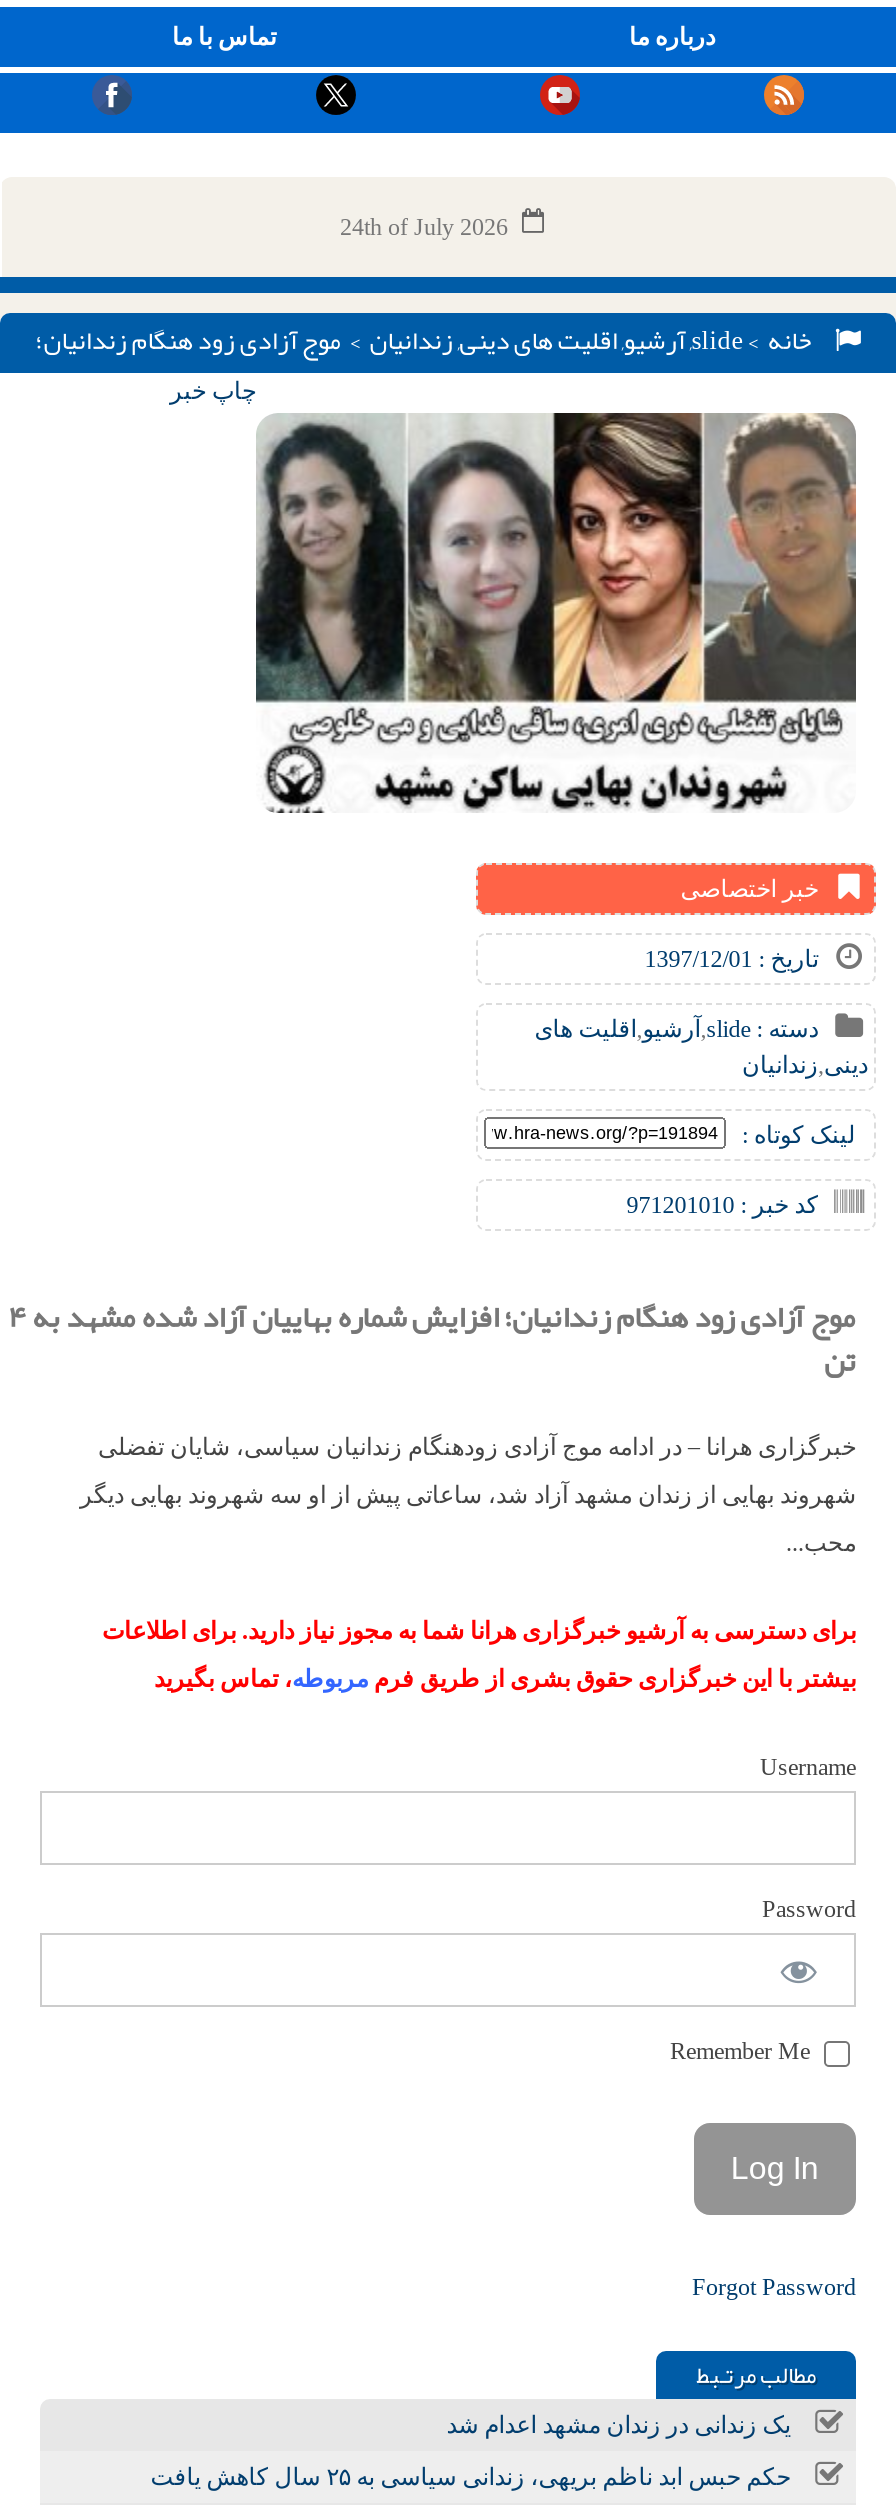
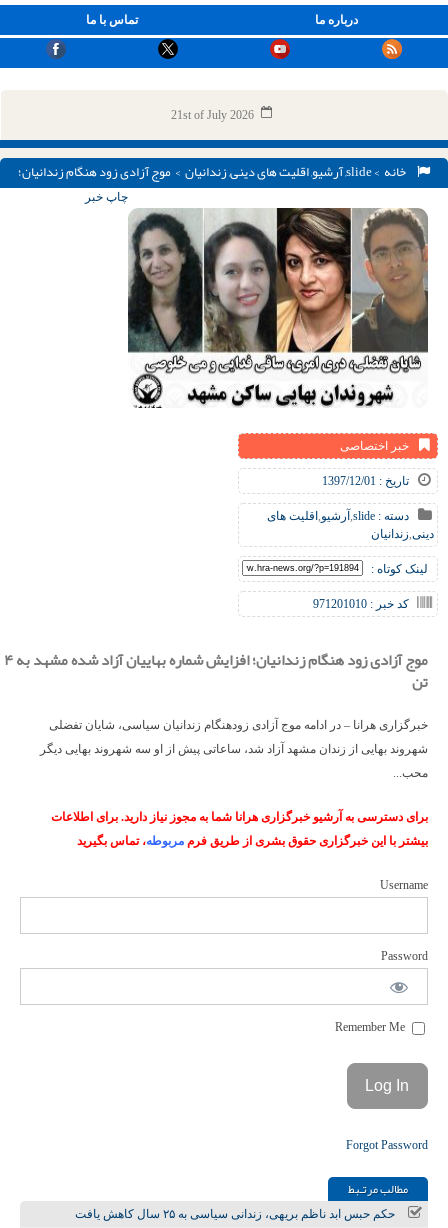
- 24th of July 2026
+ 21st of July 2026

- یک زندانی در زندان مشهد اعدام شد
